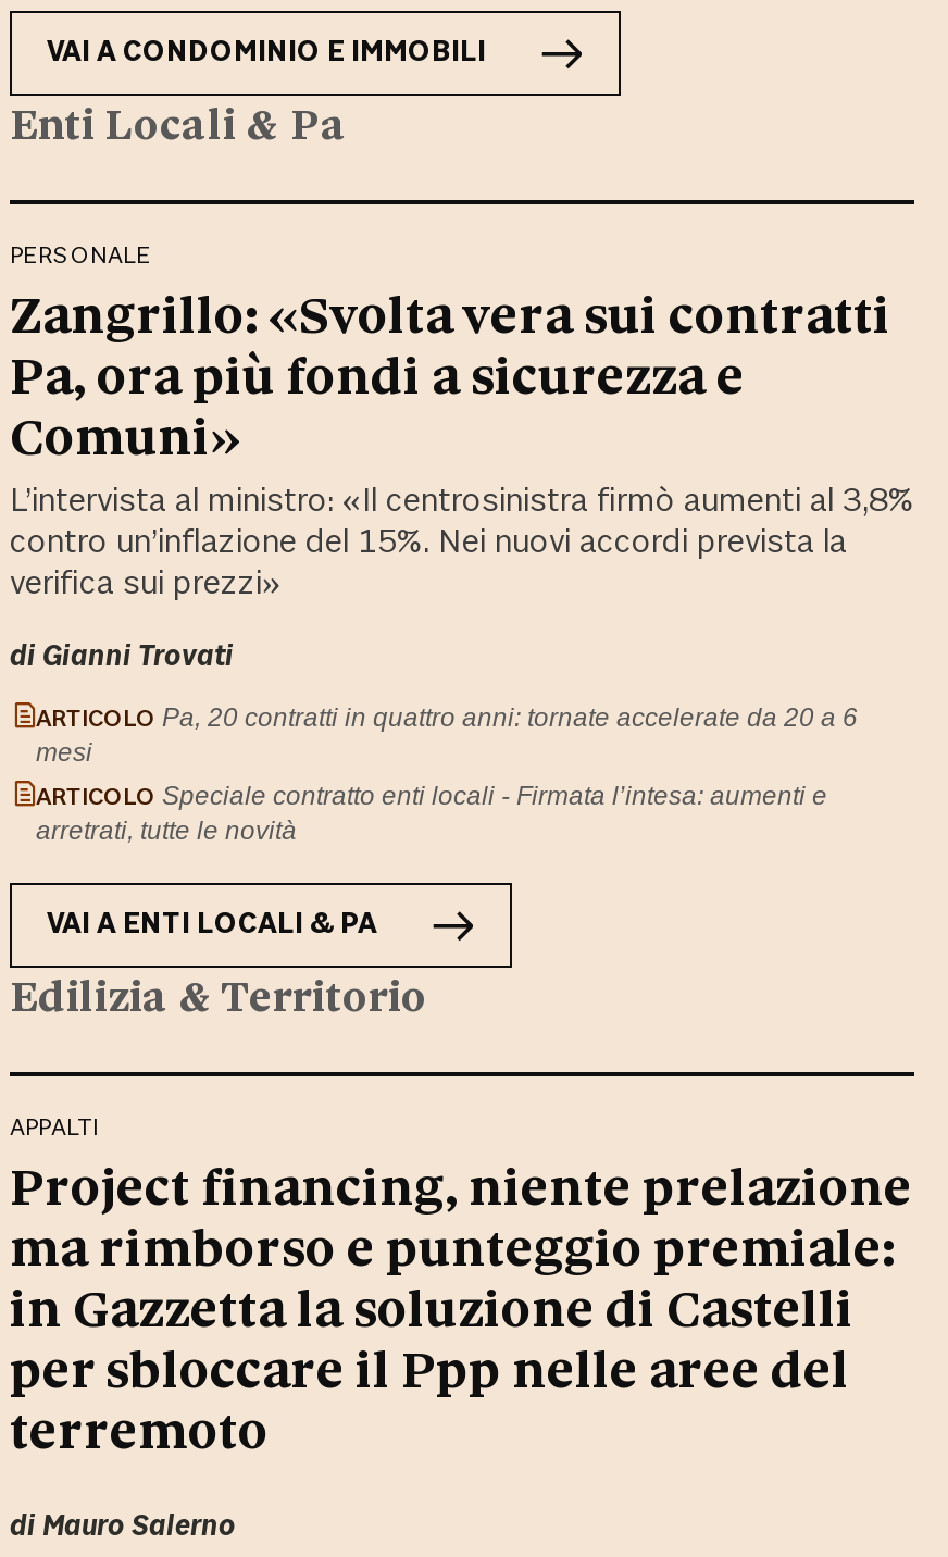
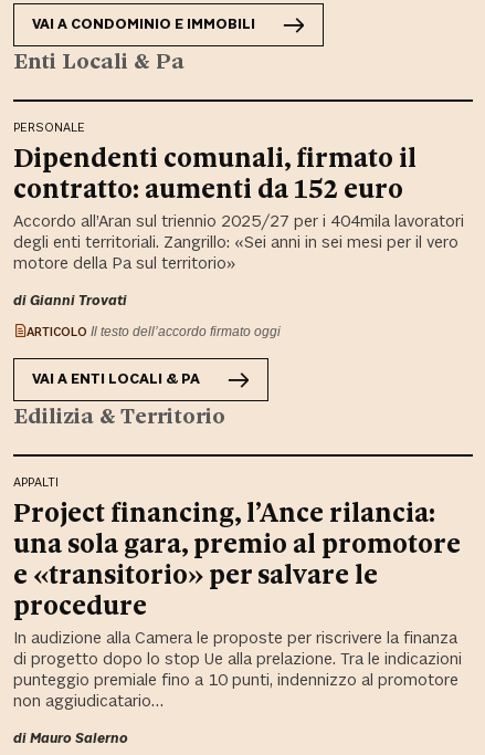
- Zangrillo: «Svolta vera sui contratti
- Pa, ora più fondi a sicurezza e
- Comuni»
- L’intervista al ministro: «Il centrosinistra firmò aumenti al 3,8%
- contro un’inflazione del 15%. Nei nuovi accordi prevista la
- verifica sui prezzi»
+ Dipendenti comunali, firmato il
+ contratto: aumenti da 152 euro
+ Accordo all’Aran sul triennio 2025/27 per i 404mila lavoratori
+ degli enti territoriali. Zangrillo: «Sei anni in sei mesi per il vero
+ motore della Pa sul territorio»

- ARTICOLO Pa, 20 contratti in quattro anni: tornate accelerate da 20 a 6
- mesi
- ARTICOLO Speciale contratto enti locali - Firmata l’intesa: aumenti e
- arretrati, tutte le novità
+ ARTICOLO Il testo dell’accordo firmato oggi

moved up: VAI A ENTI LOCALI & PA | Edilizia & Territorio | APPALTI

- Project financing, niente prelazione
- ma rimborso e punteggio premiale:
- in Gazzetta la soluzione di Castelli
- per sbloccare il Ppp nelle aree del
- terremoto
+ Project financing, l’Ance rilancia:
+ una sola gara, premio al promotore
+ e «transitorio» per salvare le
+ procedure
+ In audizione alla Camera le proposte per riscrivere la finanza
+ di progetto dopo lo stop Ue alla prelazione. Tra le indicazioni
+ punteggio premiale fino a 10 punti, indennizzo al promotore
+ non aggiudicatario…
